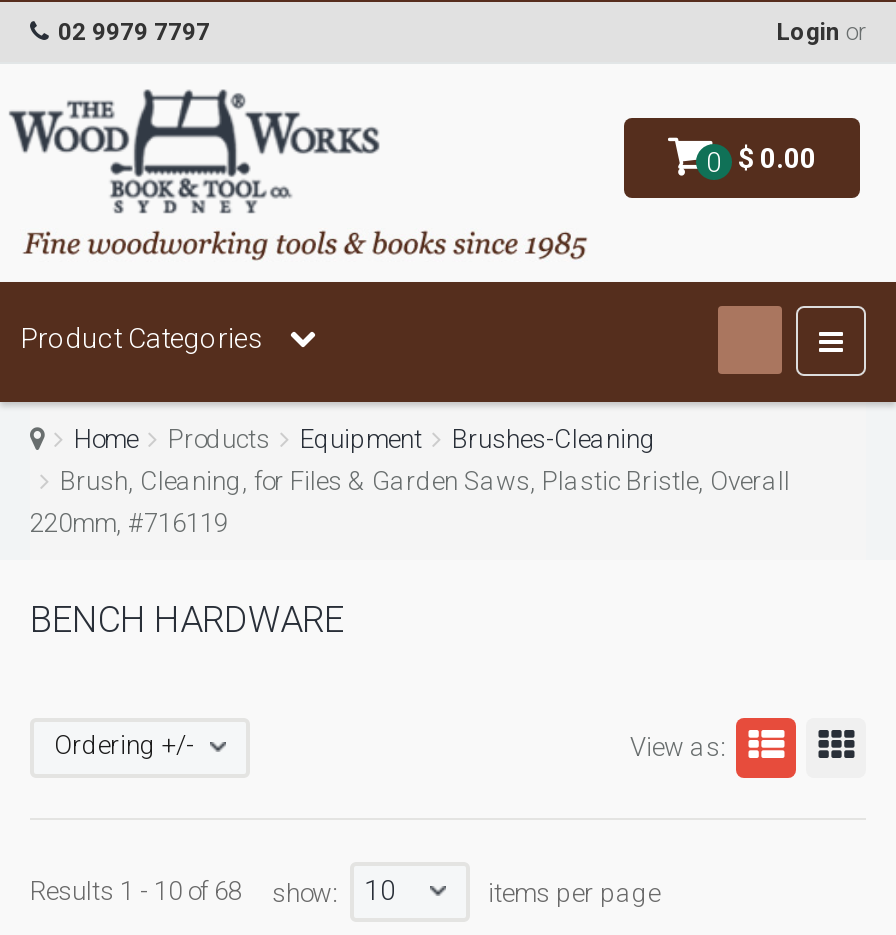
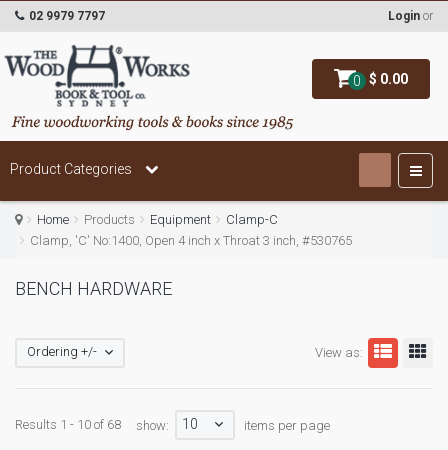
- Brushes-Cleaning
- Brush, Cleaning, for Files & Garden Saws, Plastic Bristle, Overall
- 220mm, #716119
+ Clamp-C
+ Clamp, 'C' No:1400, Open 4 inch x Throat 3 inch, #530765
